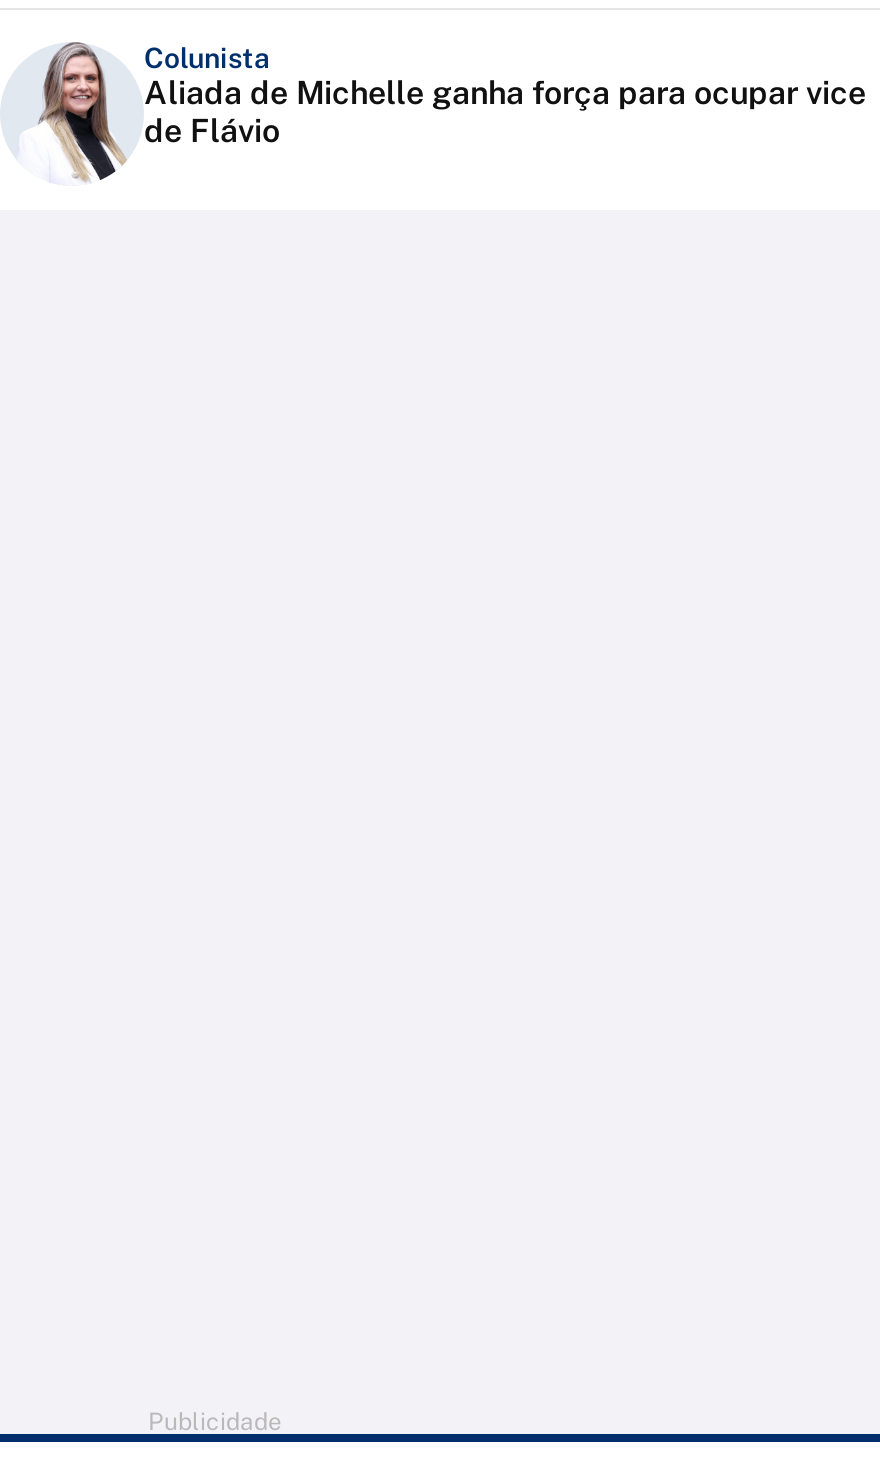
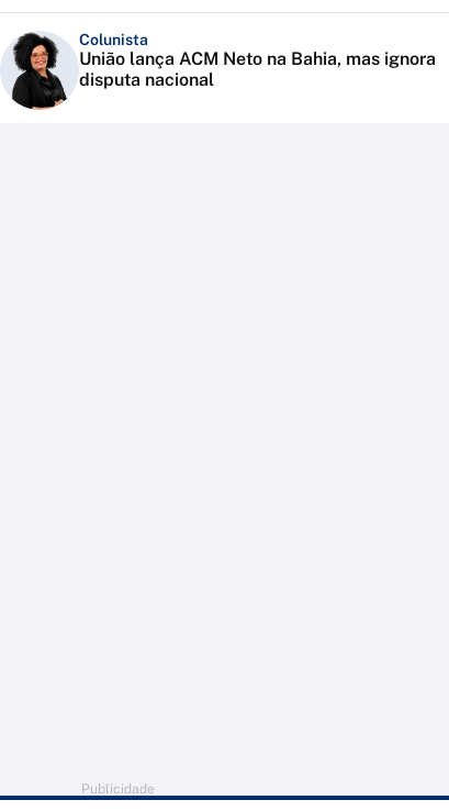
- [image]
- Aliada de Michelle ganha força para ocupar vice
- de Flávio
+ [image]
+ União lança ACM Neto na Bahia, mas ignora
+ disputa nacional
